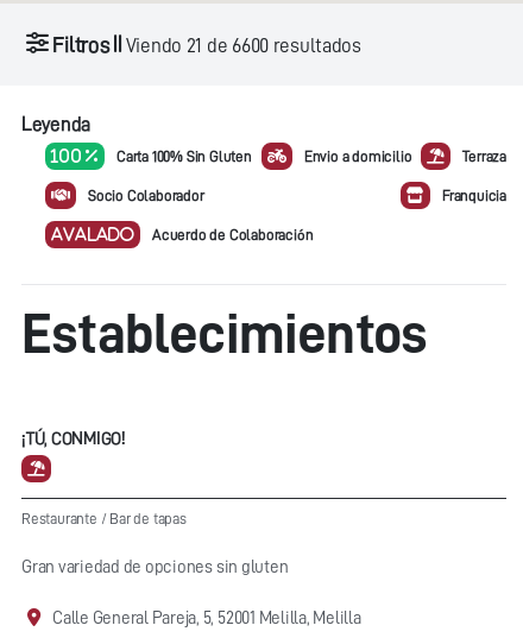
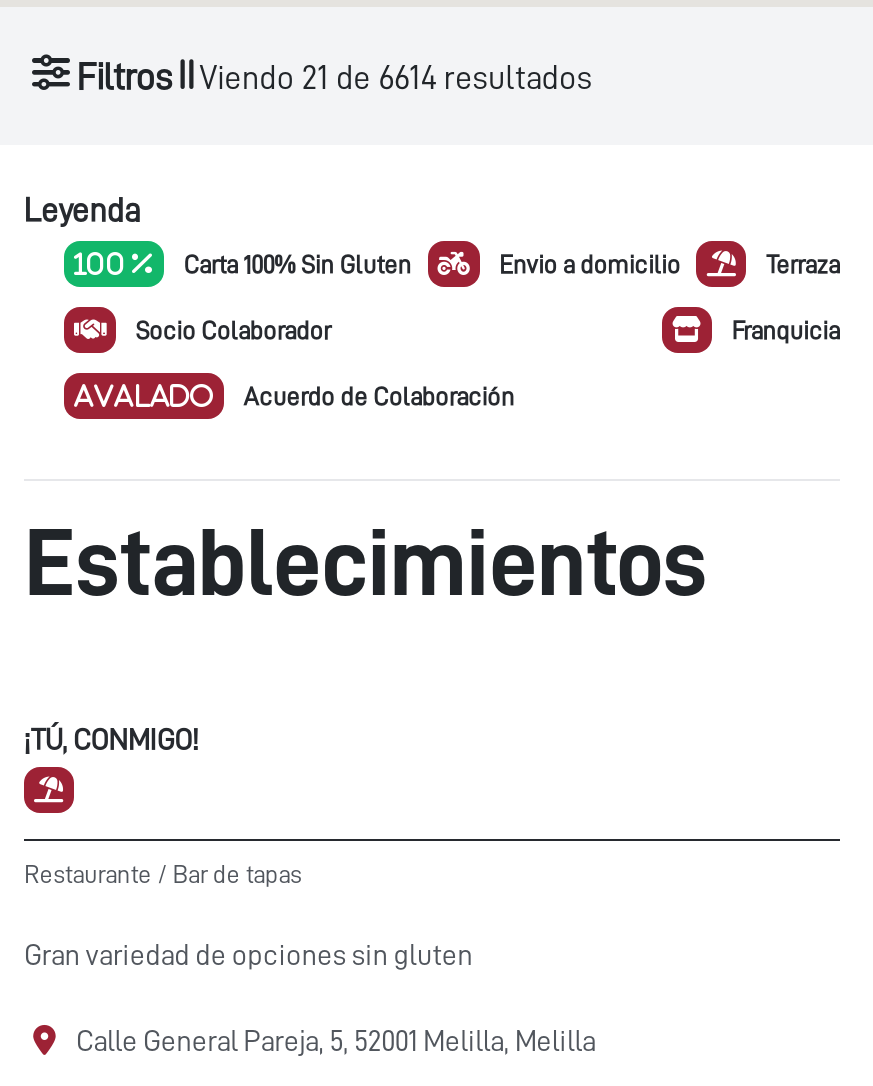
- Viendo 21 de 6600 resultados
+ Viendo 21 de 6614 resultados
